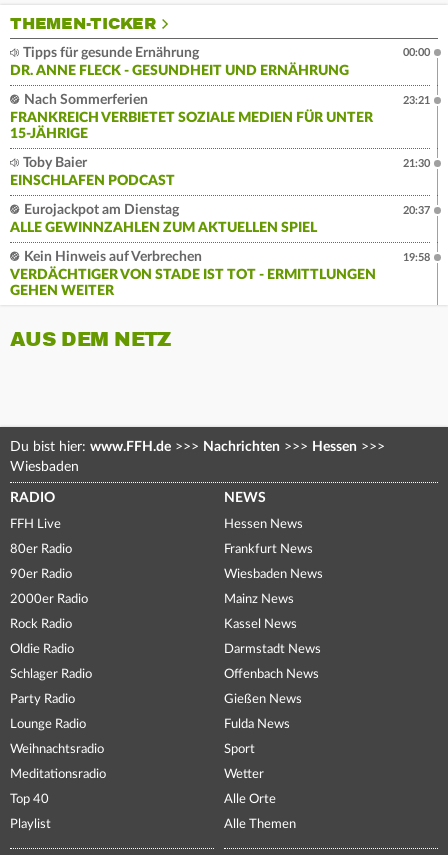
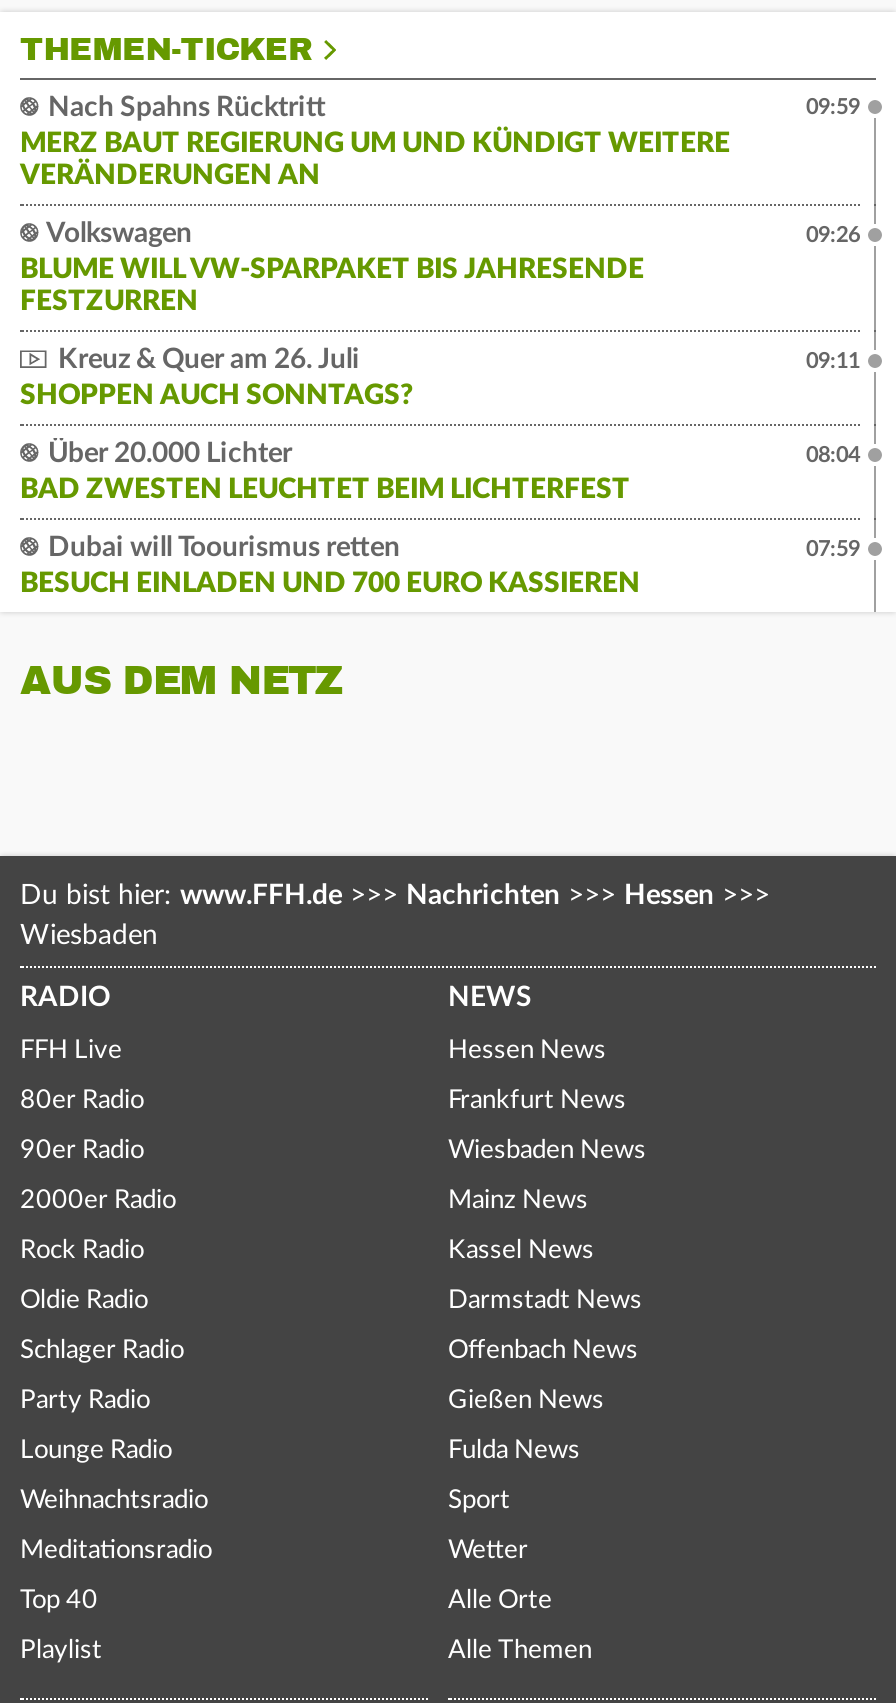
- Tipps für gesunde Ernährung
- DR. ANNE FLECK - GESUNDHEIT UND ERNÄHRUNG
+ Nach Spahns Rücktritt
+ MERZ BAUT REGIERUNG UM UND KÜNDIGT WEITERE
+ VERÄNDERUNGEN AN

- 00:00
+ 09:59

- Nach Sommerferien
- FRANKREICH VERBIETET SOZIALE MEDIEN FÜR UNTER
- 15-JÄHRIGE
+ Volkswagen
+ BLUME WILL VW-SPARPAKET BIS JAHRESENDE
+ FESTZURREN

- 23:21
+ 09:26

- Toby Baier
- EINSCHLAFEN PODCAST
+ Kreuz & Quer am 26. Juli
+ SHOPPEN AUCH SONNTAGS?

- 21:30
+ 09:11

- Eurojackpot am Dienstag
- ALLE GEWINNZAHLEN ZUM AKTUELLEN SPIEL
+ Über 20.000 Lichter
+ BAD ZWESTEN LEUCHTET BEIM LICHTERFEST

- 20:37
+ 08:04

- Kein Hinweis auf Verbrechen
- VERDÄCHTIGER VON STADE IST TOT - ERMITTLUNGEN
- GEHEN WEITER
+ Dubai will Toourismus retten
+ BESUCH EINLADEN UND 700 EURO KASSIEREN

- 19:58
+ 07:59
